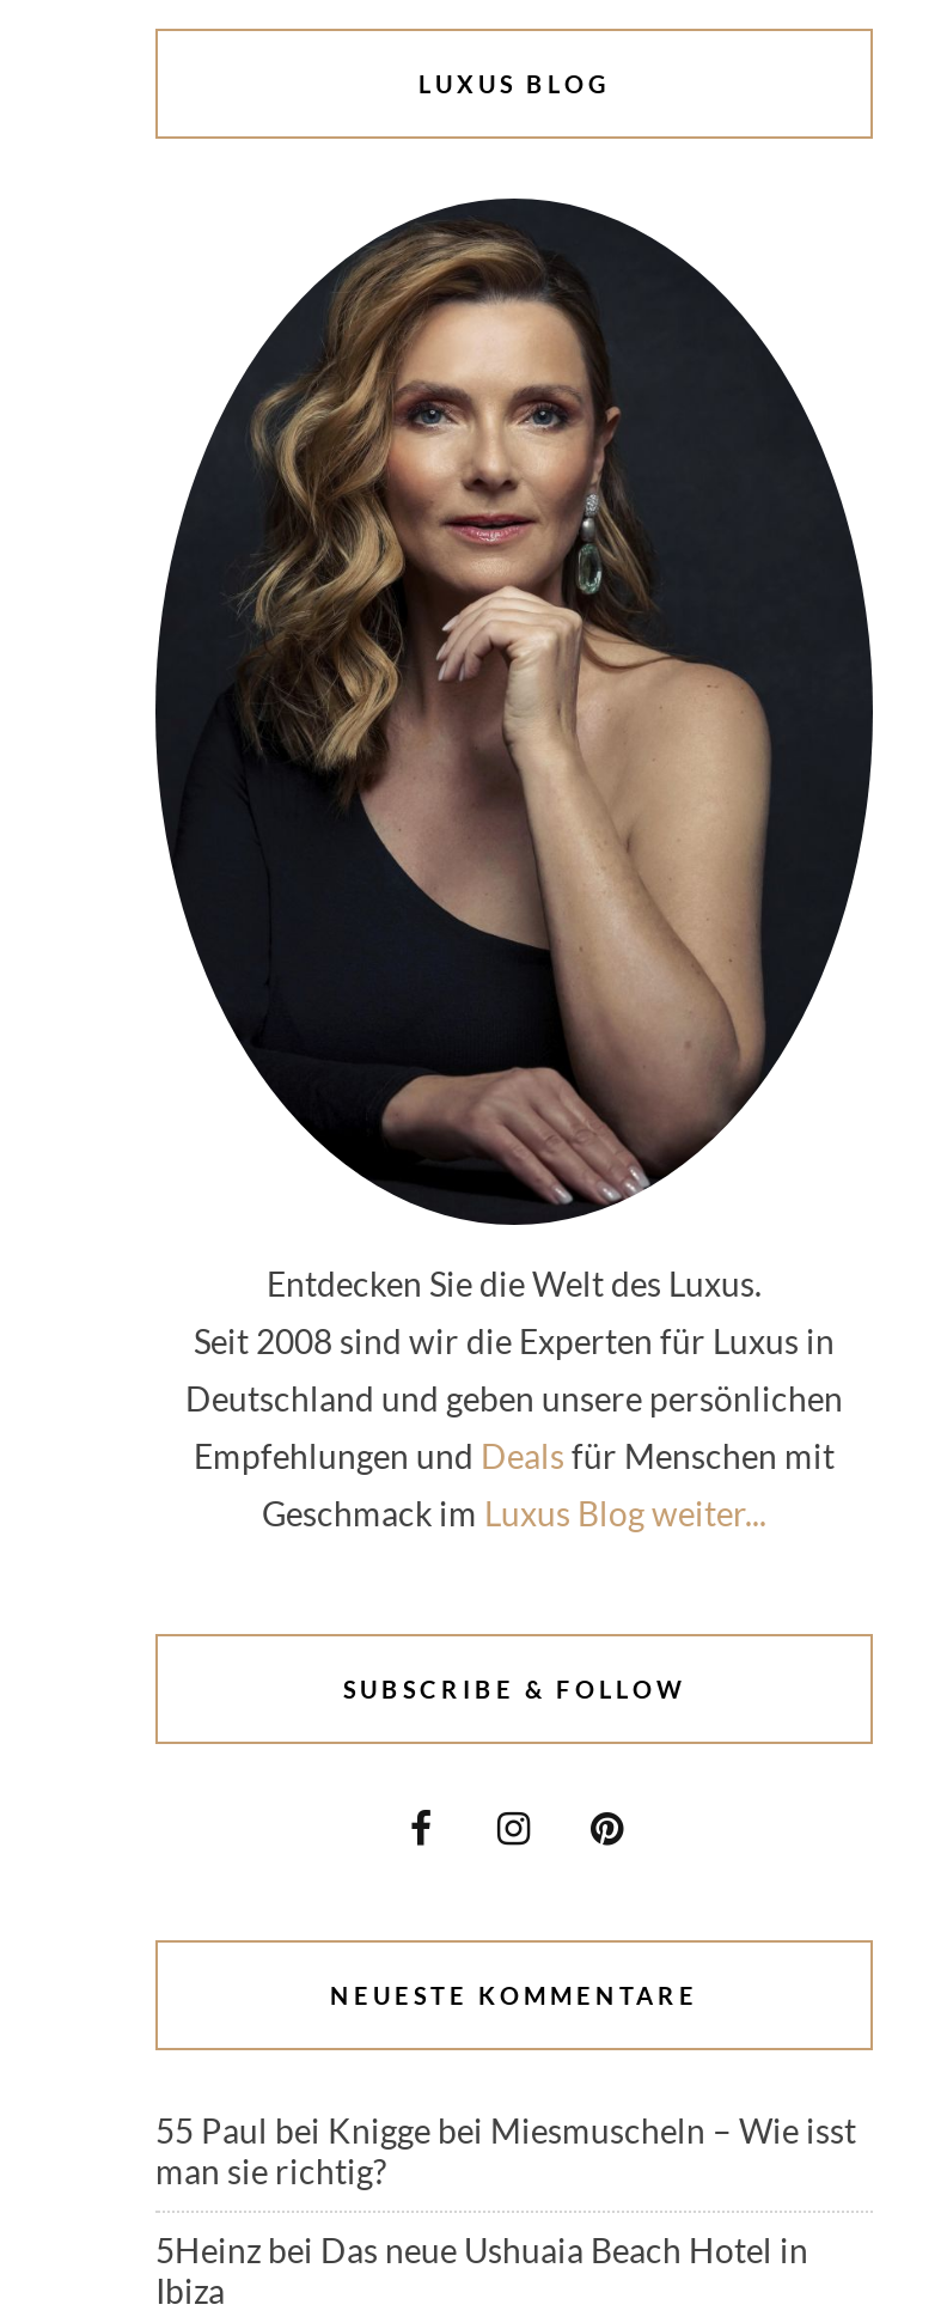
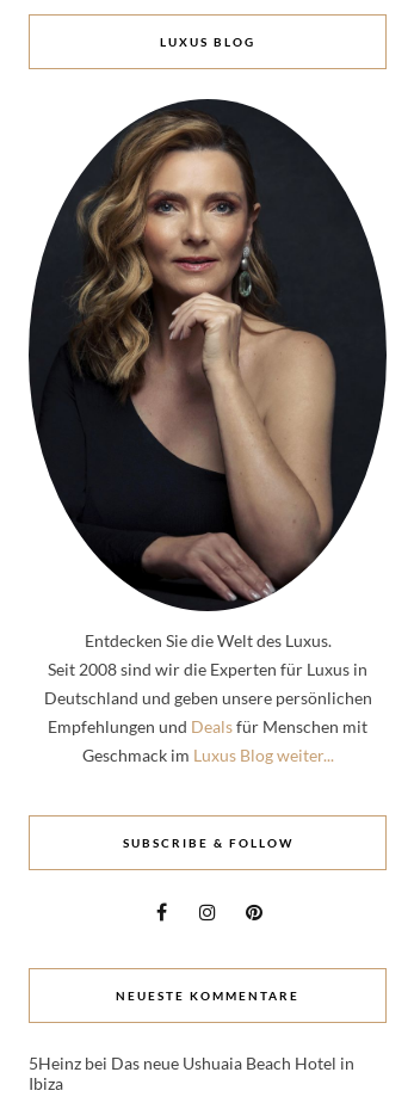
- 55 Paul bei Knigge bei Miesmuscheln – Wie isst
- man sie richtig?
